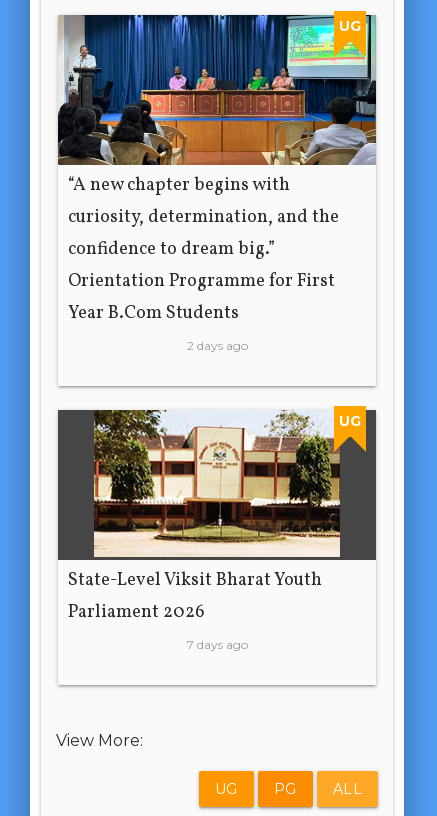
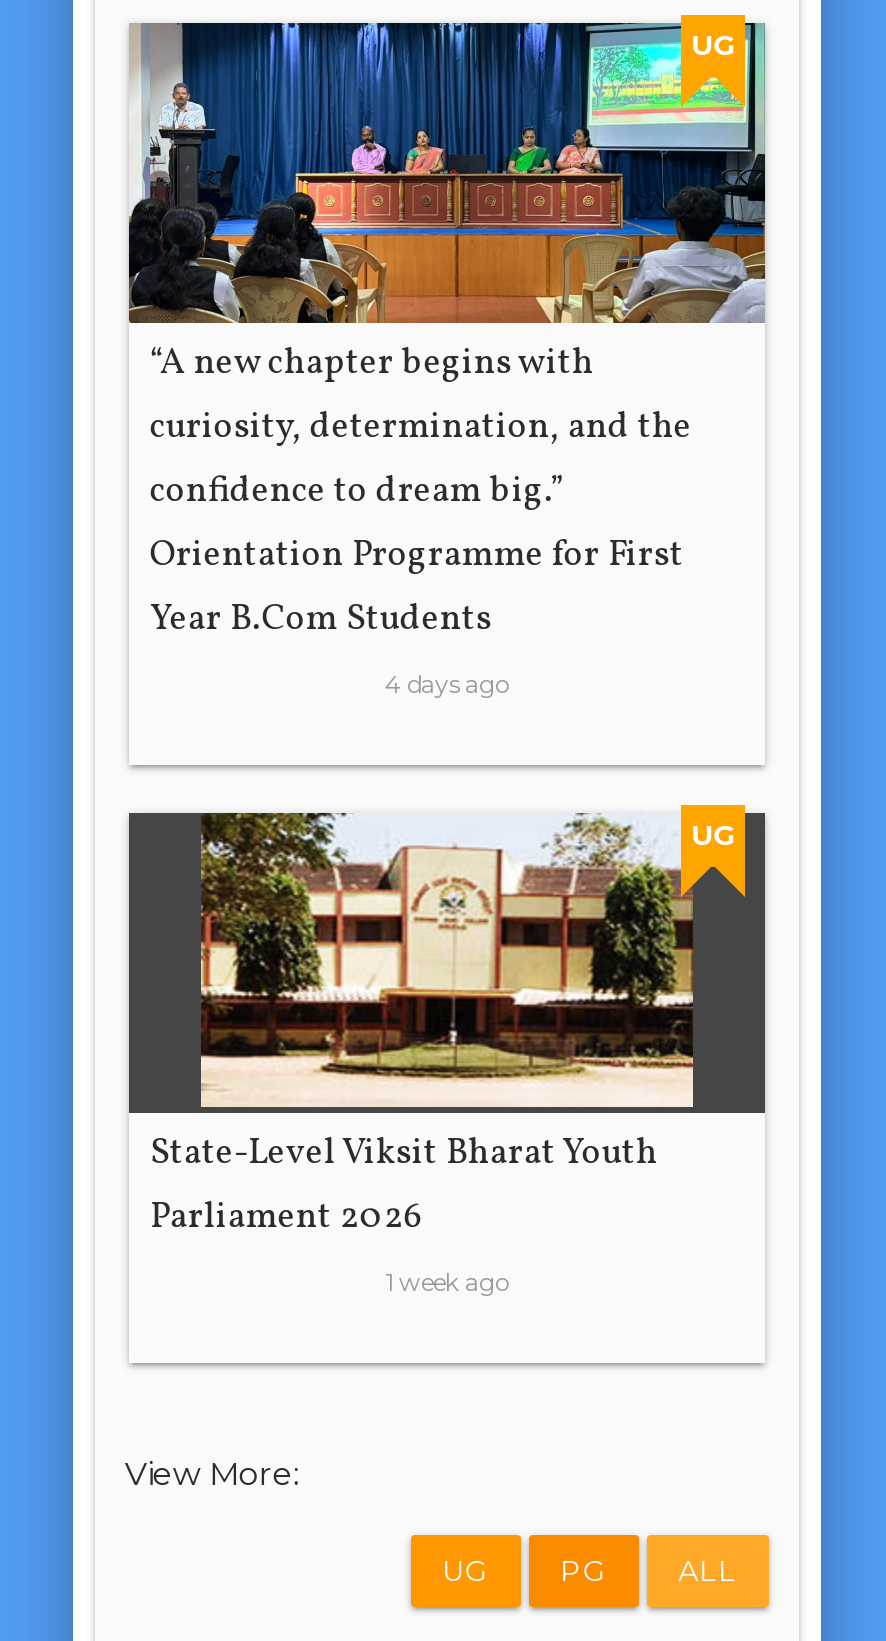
- 2 days ago
+ 4 days ago

- 7 days ago
+ 1 week ago
